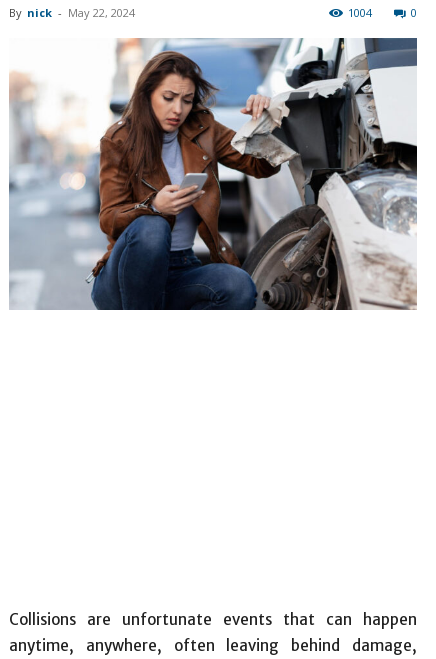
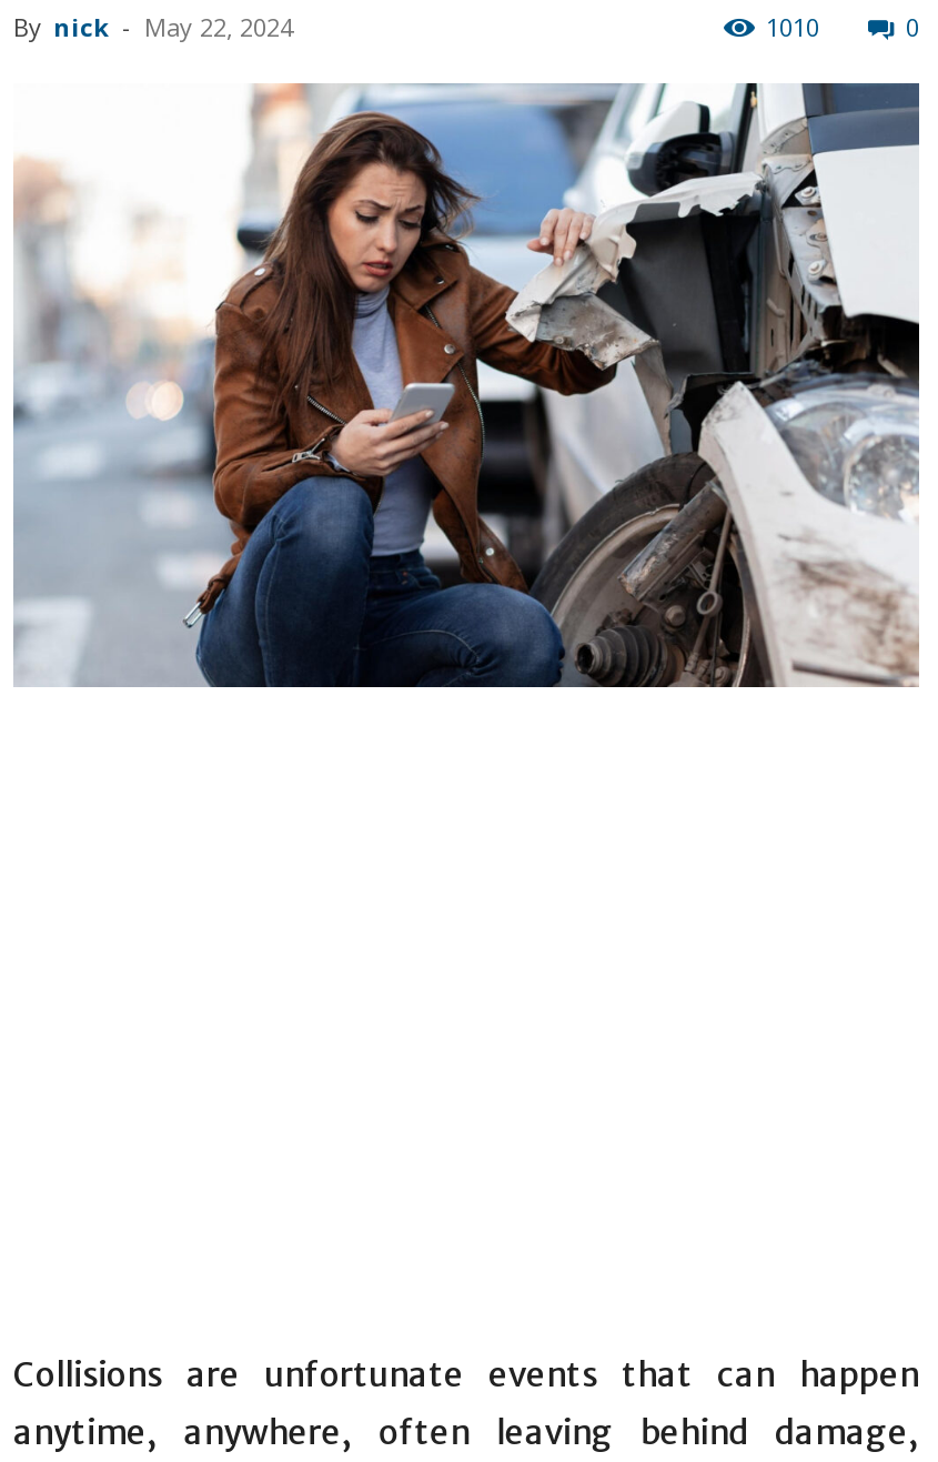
- 1004
+ 1010
